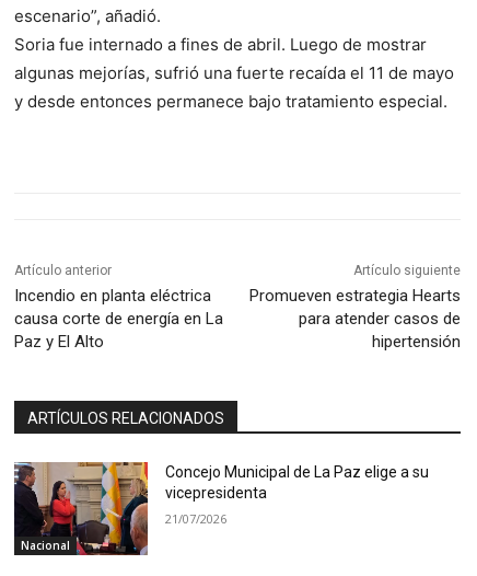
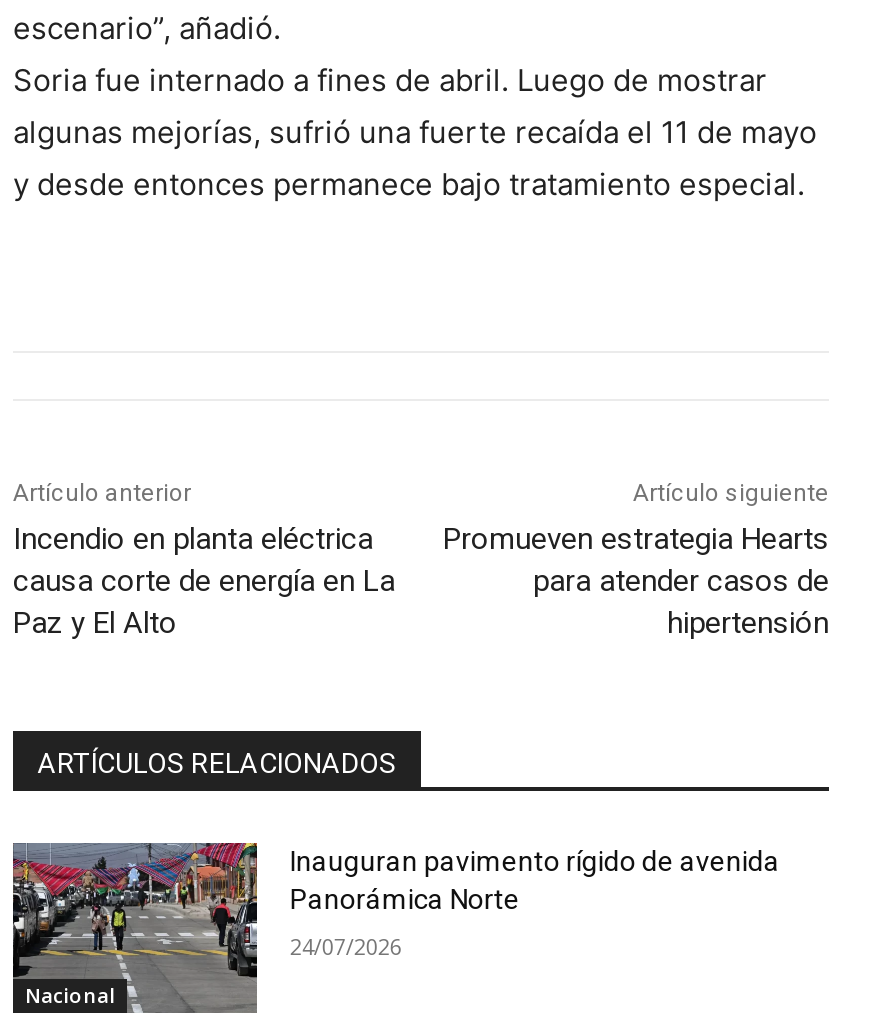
- [image]
- Concejo Municipal de La Paz elige a su
- vicepresidenta
+ [image]
+ Inauguran pavimento rígido de avenida
+ Panorámica Norte

- 21/07/2026
+ 24/07/2026
